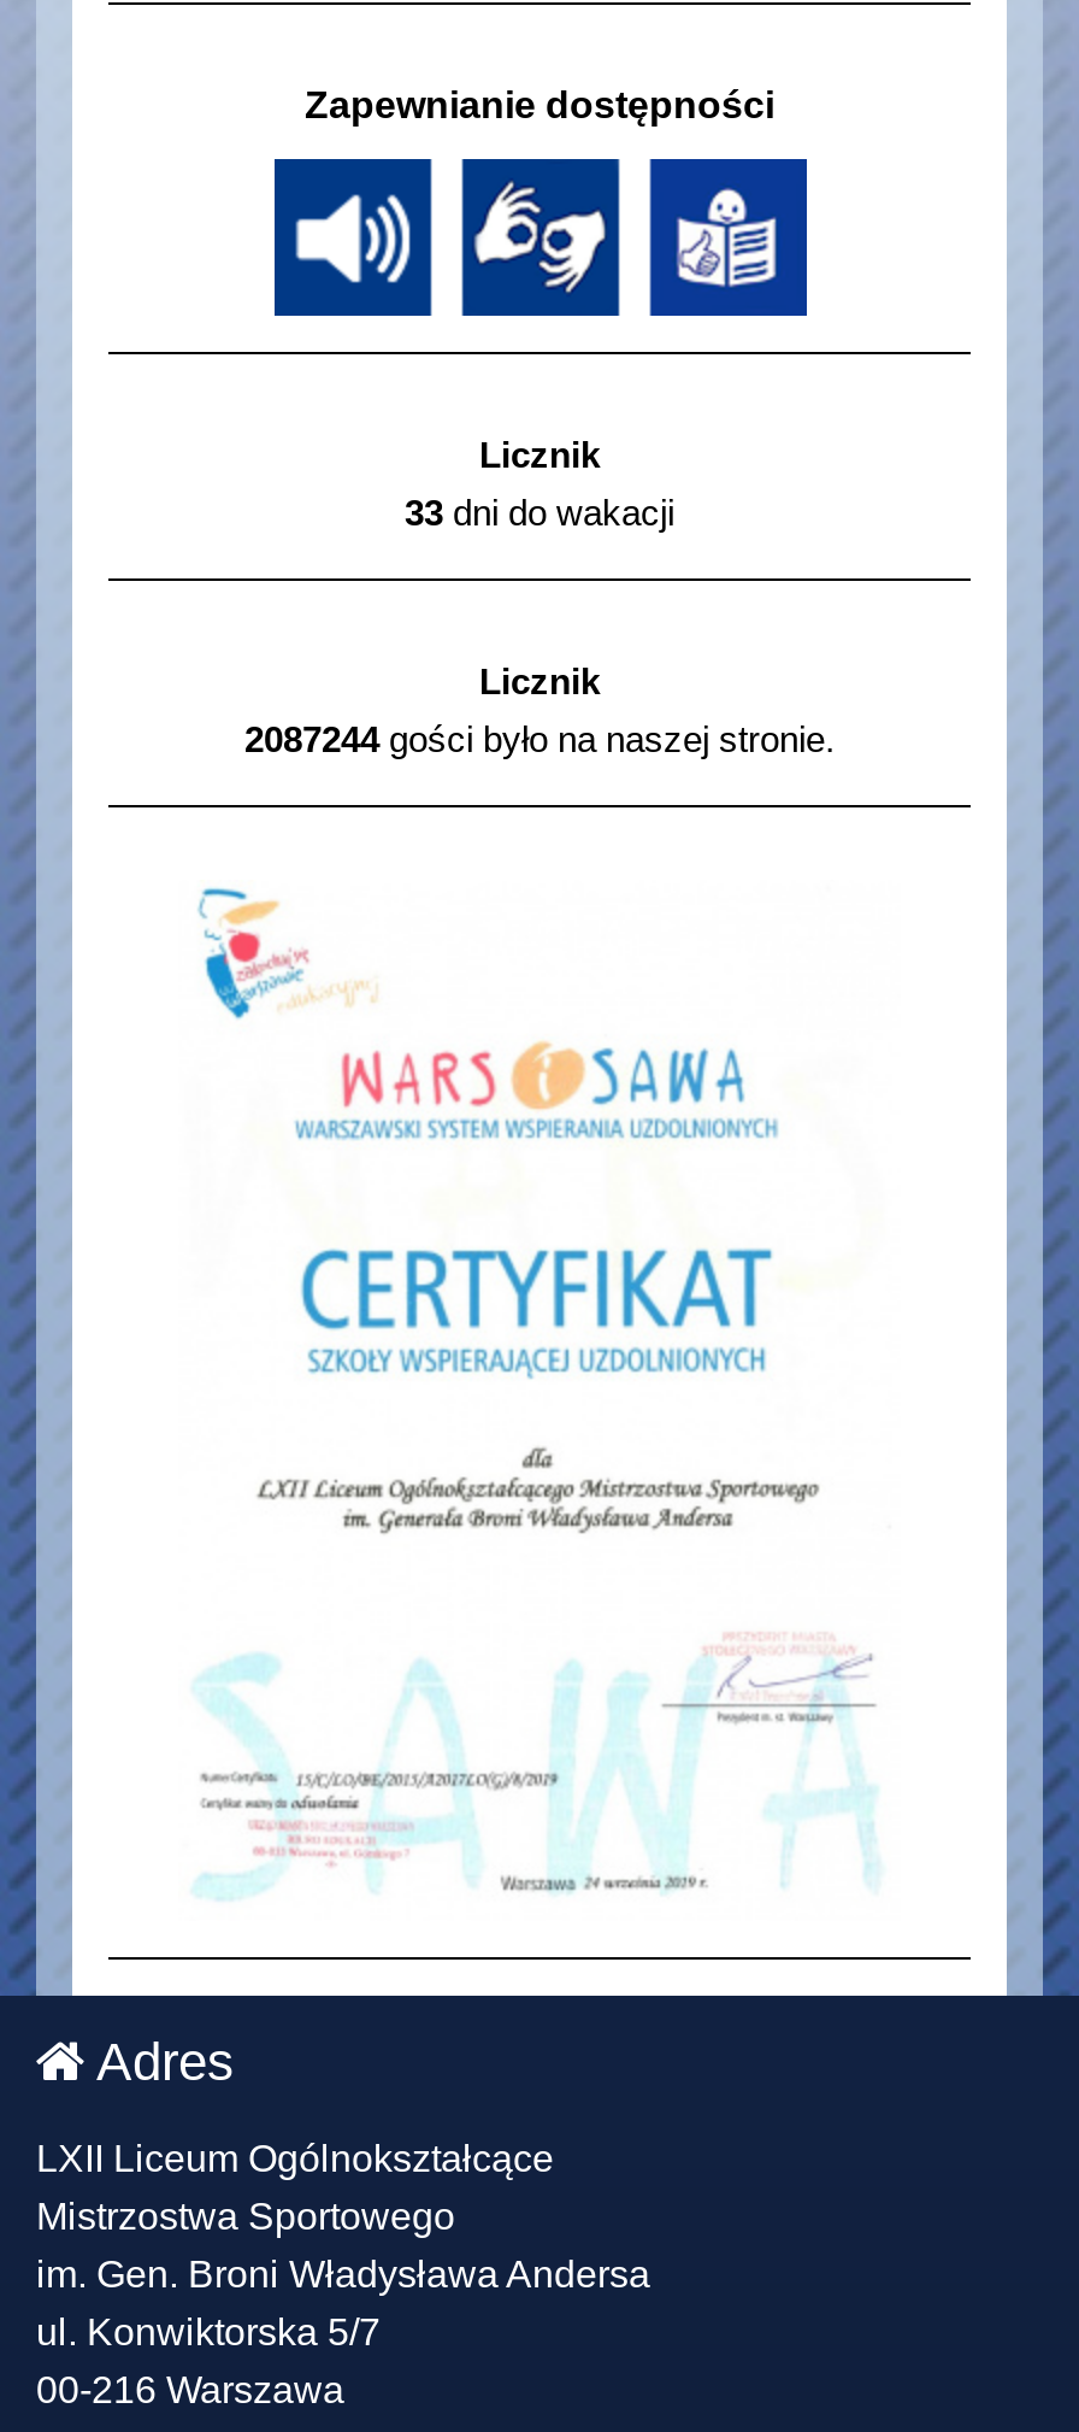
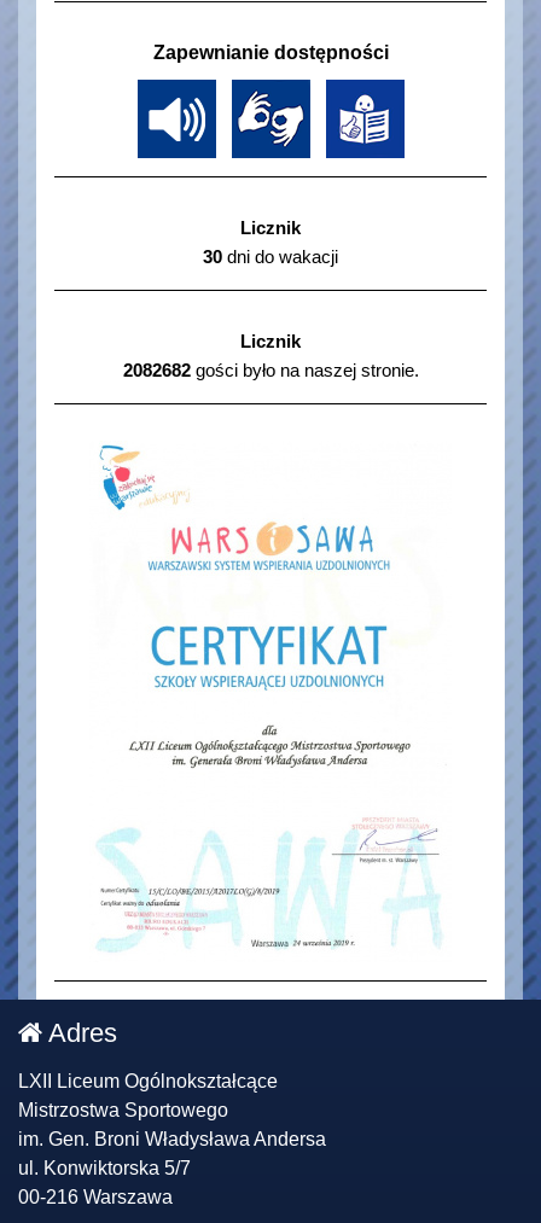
- 33 dni do wakacji
+ 30 dni do wakacji

- 2087244 gości było na naszej stronie.
+ 2082682 gości było na naszej stronie.
